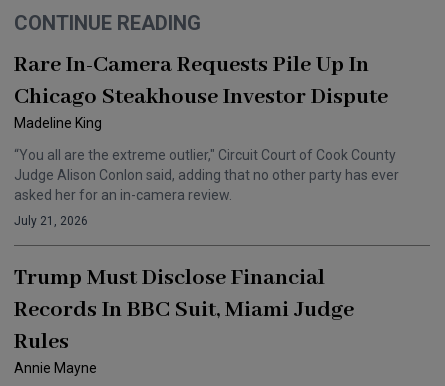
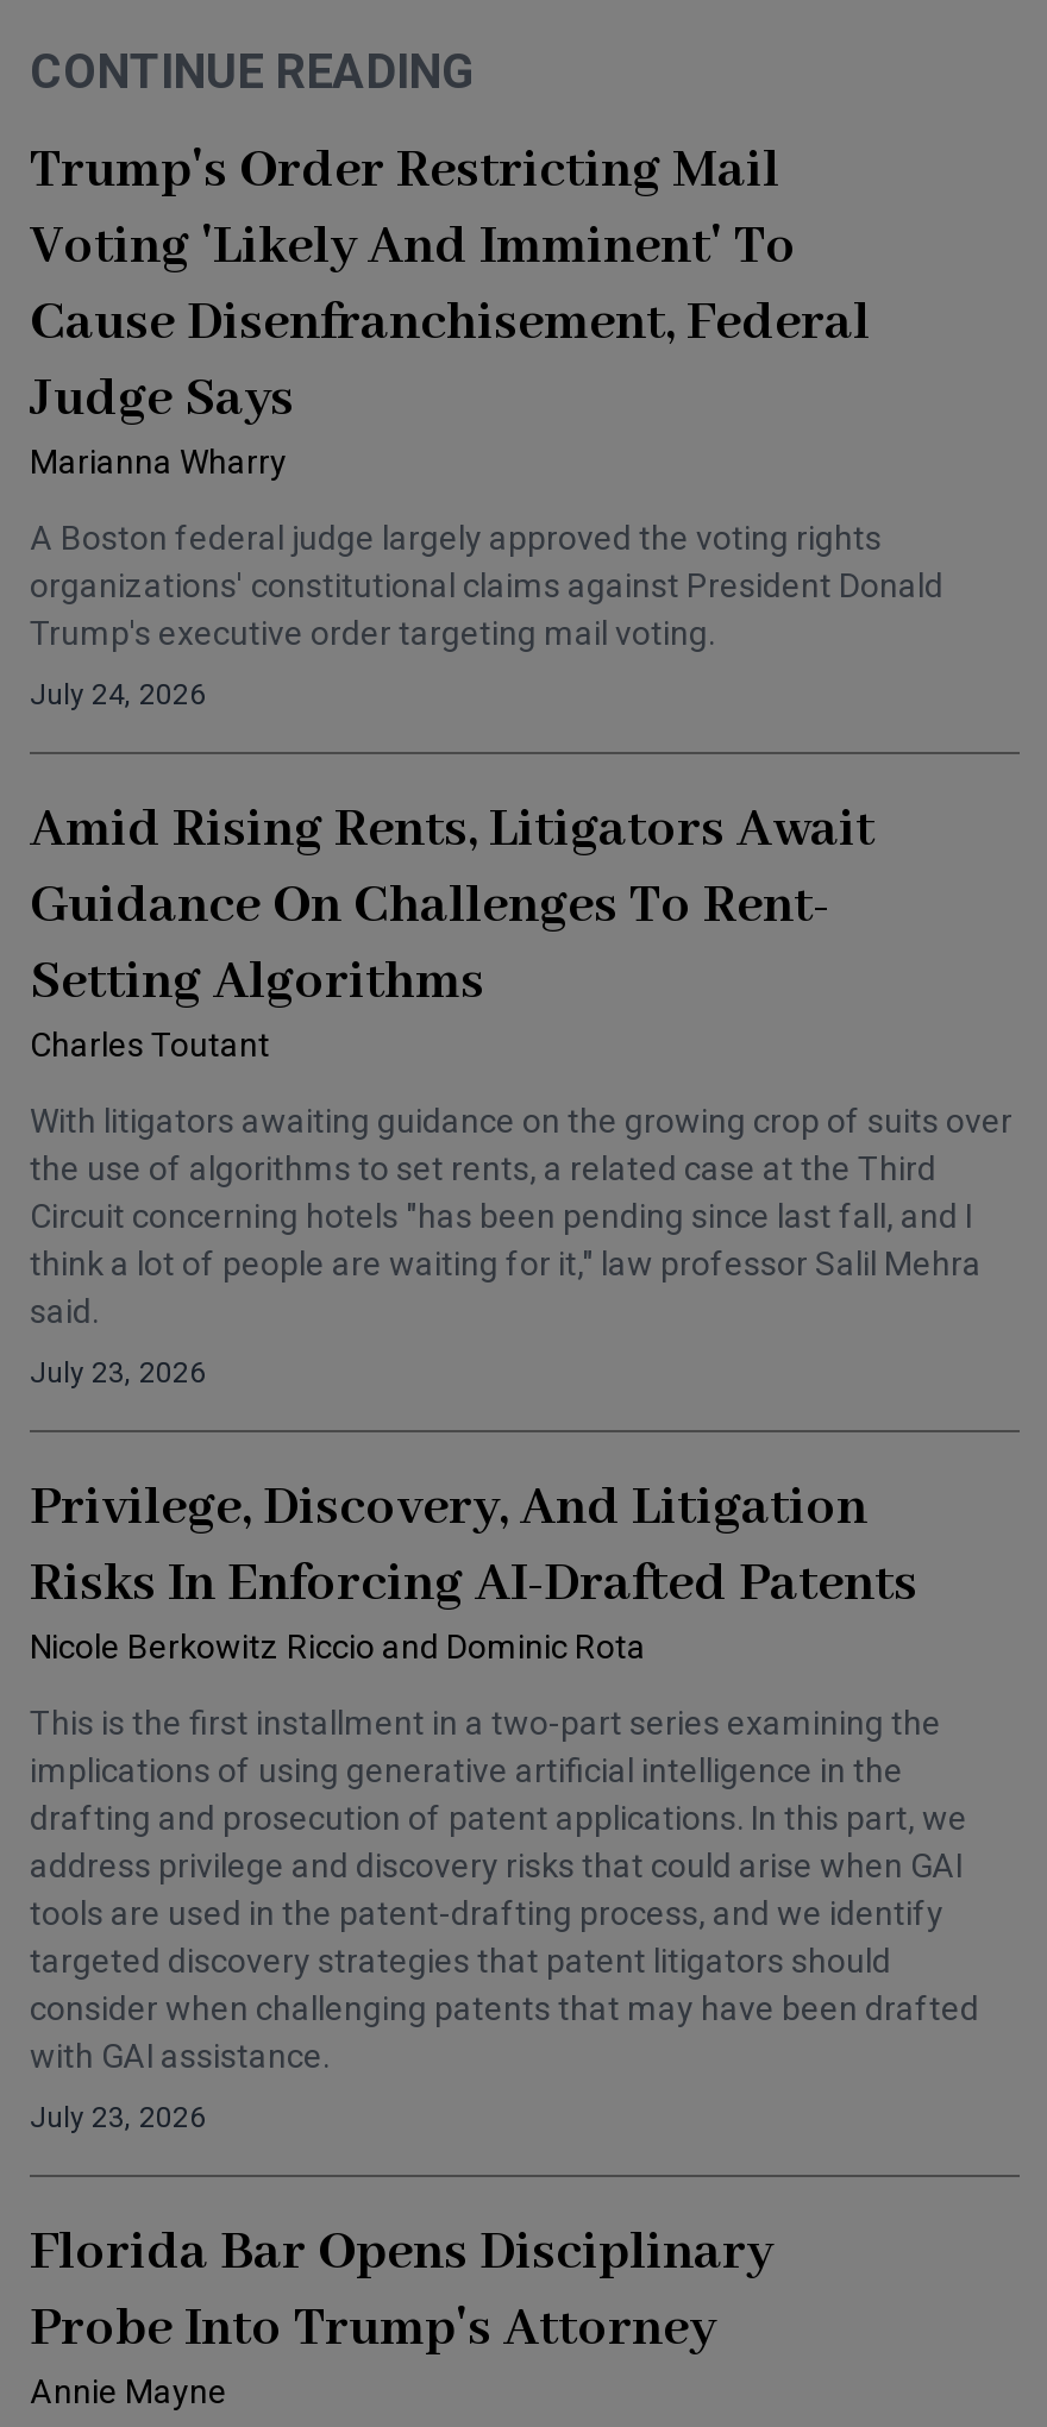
- Rare In-Camera Requests Pile Up In
- Chicago Steakhouse Investor Dispute
- Madeline King
- “You all are the extreme outlier," Circuit Court of Cook County
- Judge Alison Conlon said, adding that no other party has ever
- asked her for an in-camera review.
- July 21, 2026
- Trump Must Disclose Financial
- Records In BBC Suit, Miami Judge
- Rules
+ Trump's Order Restricting Mail
+ Voting 'Likely And Imminent' To
+ Cause Disenfranchisement, Federal
+ Judge Says
+ Marianna Wharry
+ A Boston federal judge largely approved the voting rights
+ organizations' constitutional claims against President Donald
+ Trump's executive order targeting mail voting.
+ July 24, 2026
+ Amid Rising Rents, Litigators Await
+ Guidance On Challenges To Rent-
+ Setting Algorithms
+ Charles Toutant
+ With litigators awaiting guidance on the growing crop of suits over
+ the use of algorithms to set rents, a related case at the Third
+ Circuit concerning hotels "has been pending since last fall, and I
+ think a lot of people are waiting for it," law professor Salil Mehra
+ said.
+ July 23, 2026
+ Privilege, Discovery, And Litigation
+ Risks In Enforcing AI-Drafted Patents
+ Nicole Berkowitz Riccio and Dominic Rota
+ This is the first installment in a two-part series examining the
+ implications of using generative artificial intelligence in the
+ drafting and prosecution of patent applications. In this part, we
+ address privilege and discovery risks that could arise when GAI
+ tools are used in the patent-drafting process, and we identify
+ targeted discovery strategies that patent litigators should
+ consider when challenging patents that may have been drafted
+ with GAI assistance.
+ July 23, 2026
+ Florida Bar Opens Disciplinary
+ Probe Into Trump's Attorney
